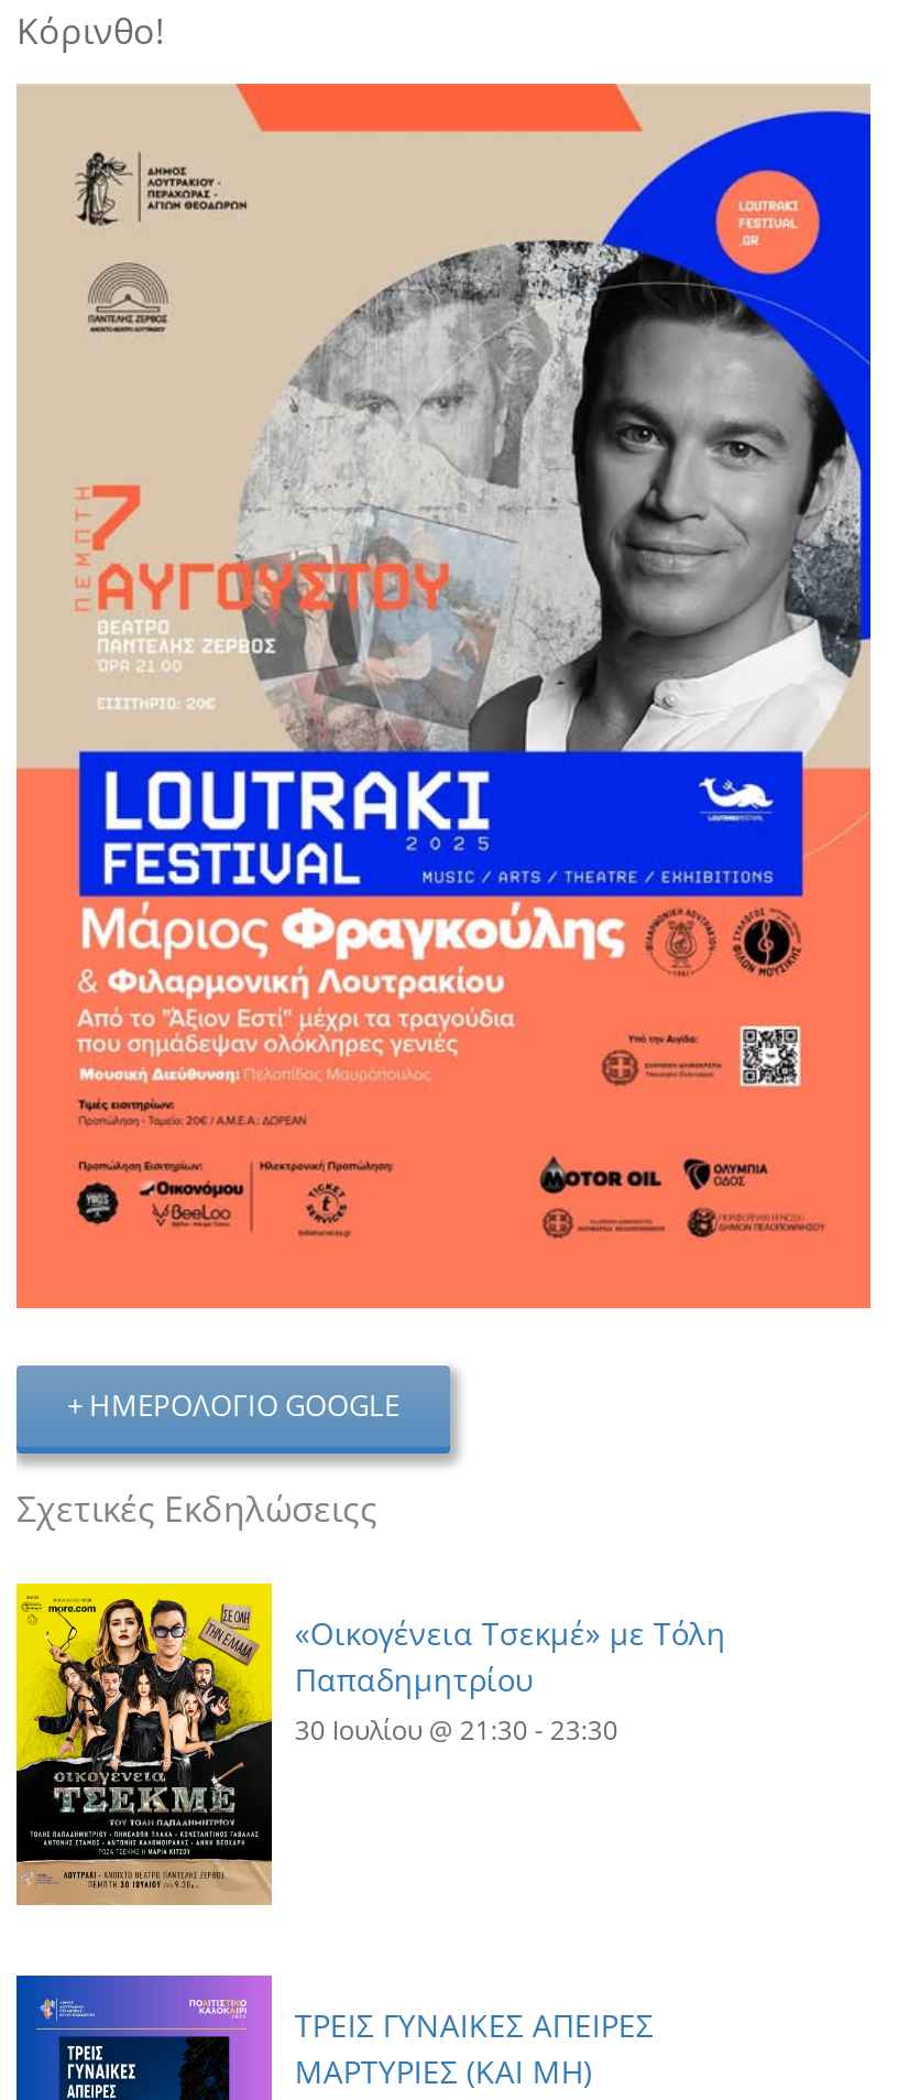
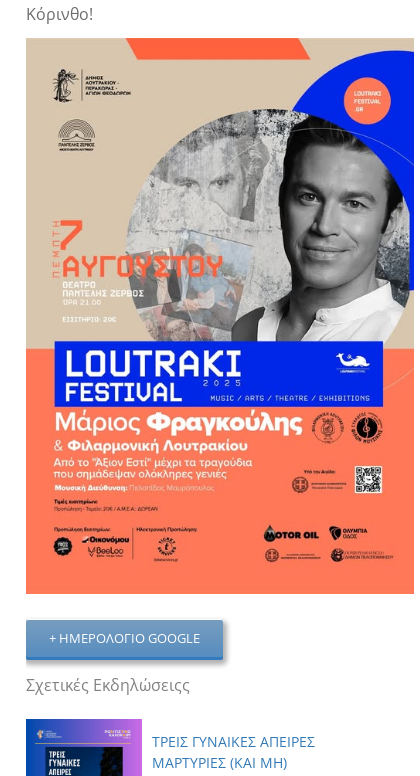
- [image]
- «Οικογένεια Τσεκμέ» με Τόλη
- Παπαδημητρίου
- 30 Ιουλίου @ 21:30 - 23:30
